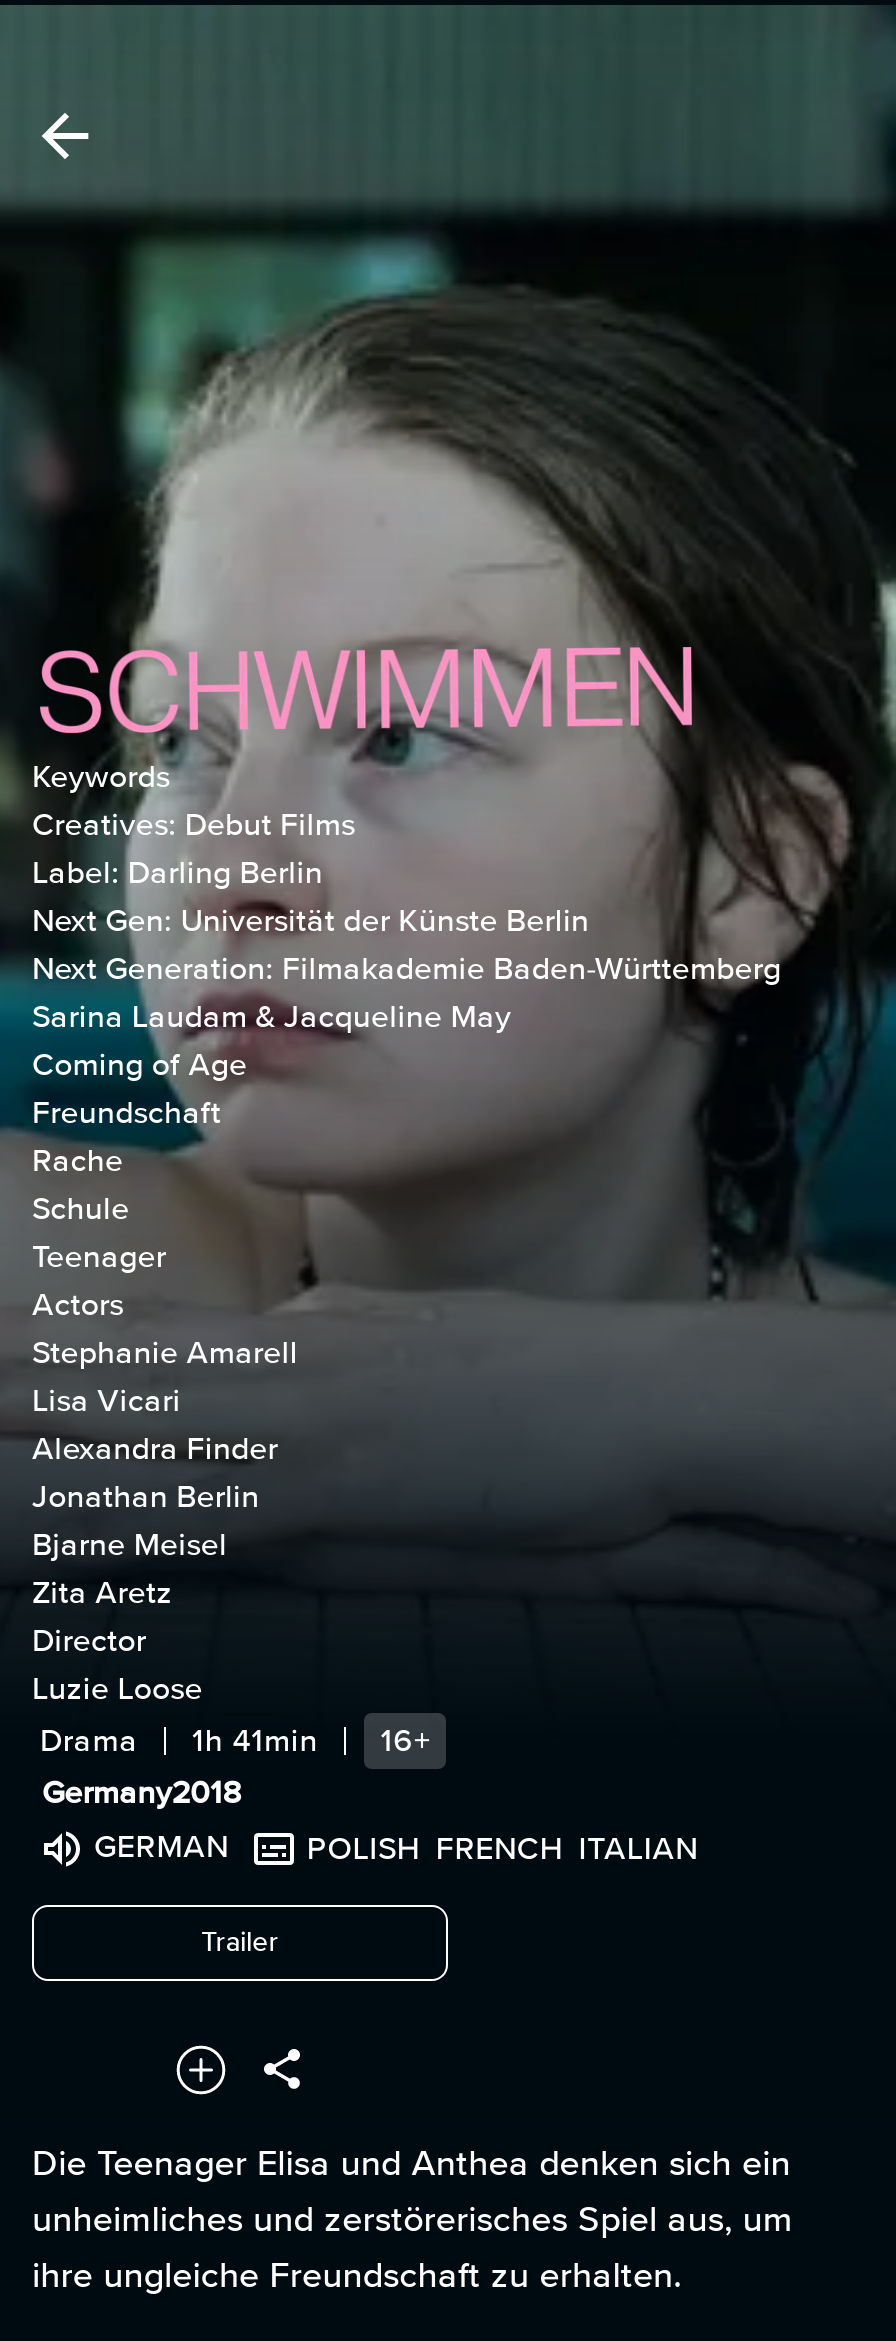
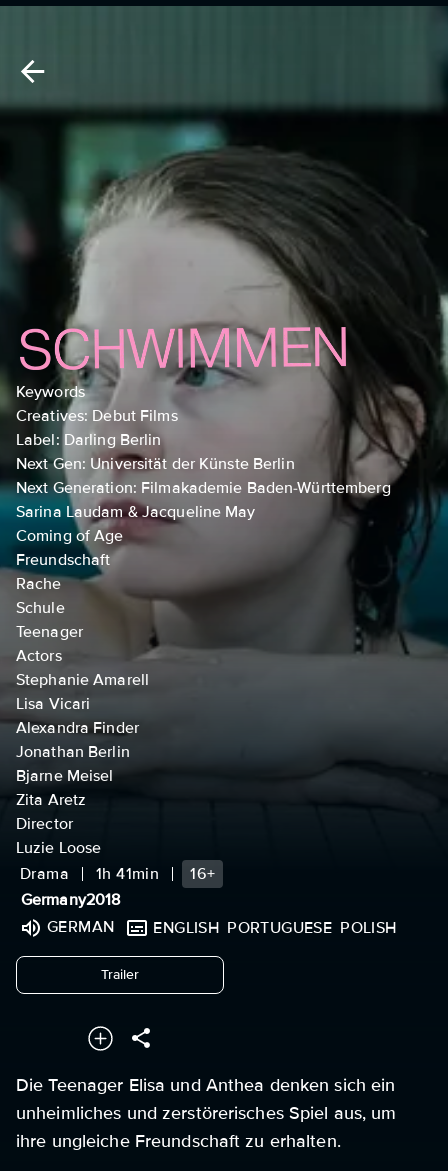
- POLISH FRENCH ITALIAN
+ ENGLISH PORTUGUESE POLISH
